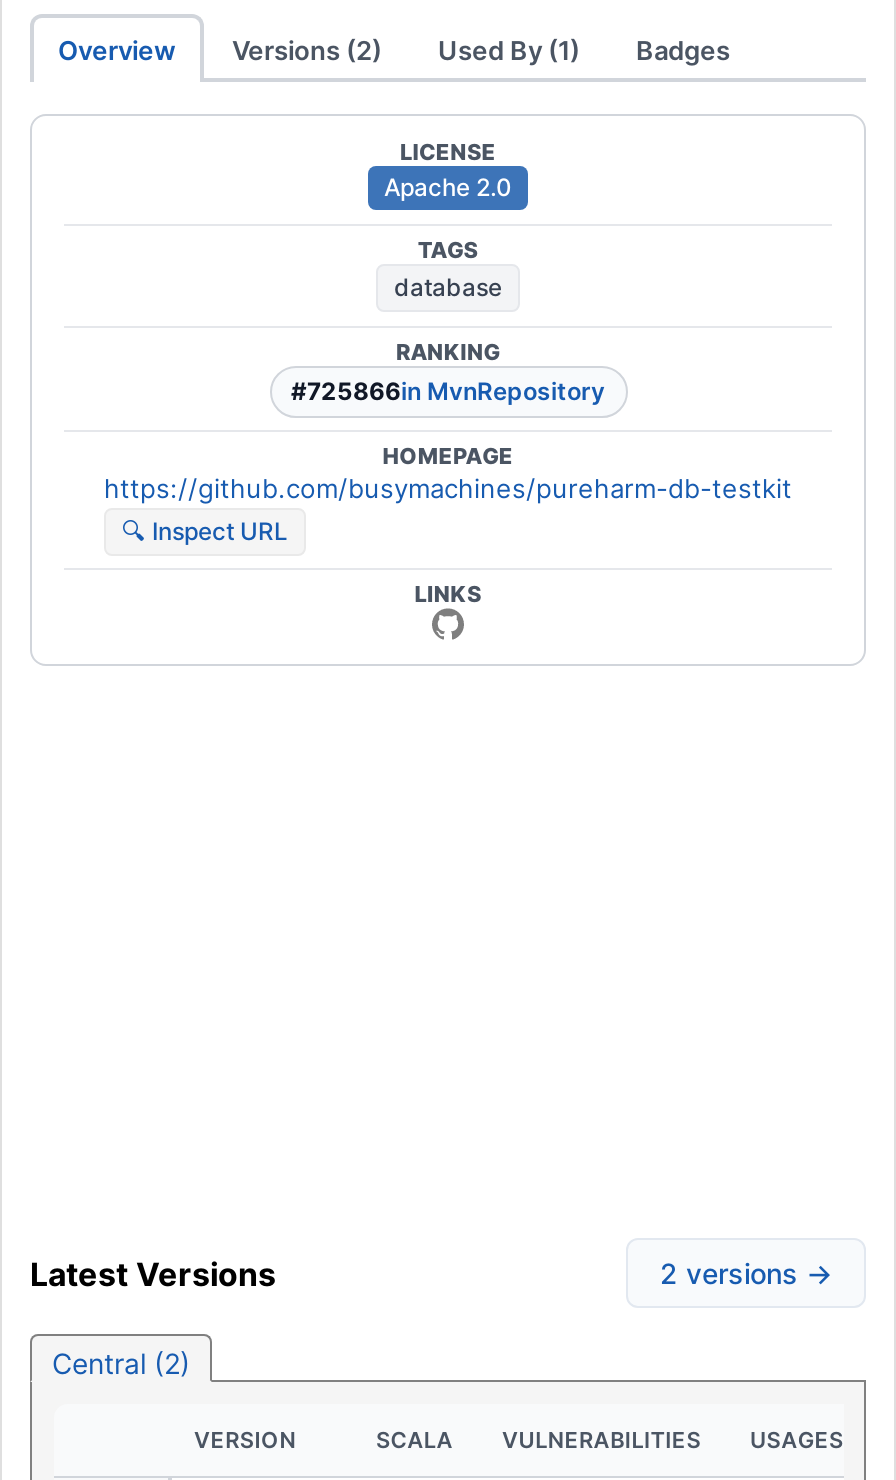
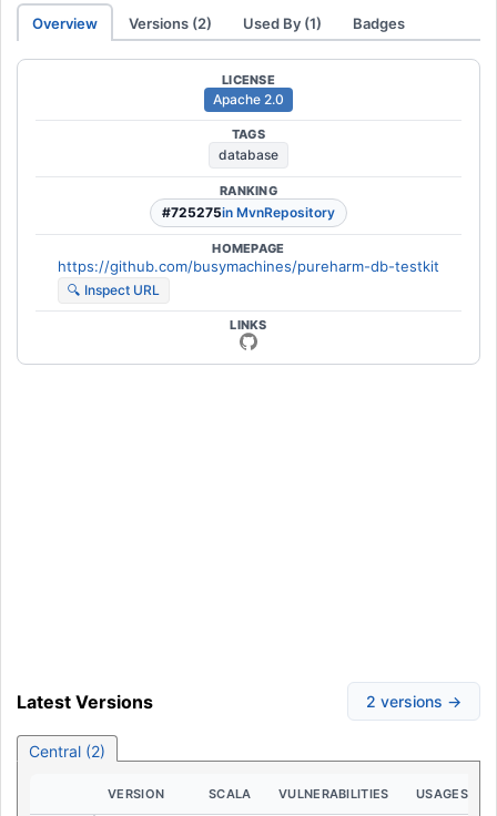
- #725866in MvnRepository
+ #725275in MvnRepository
